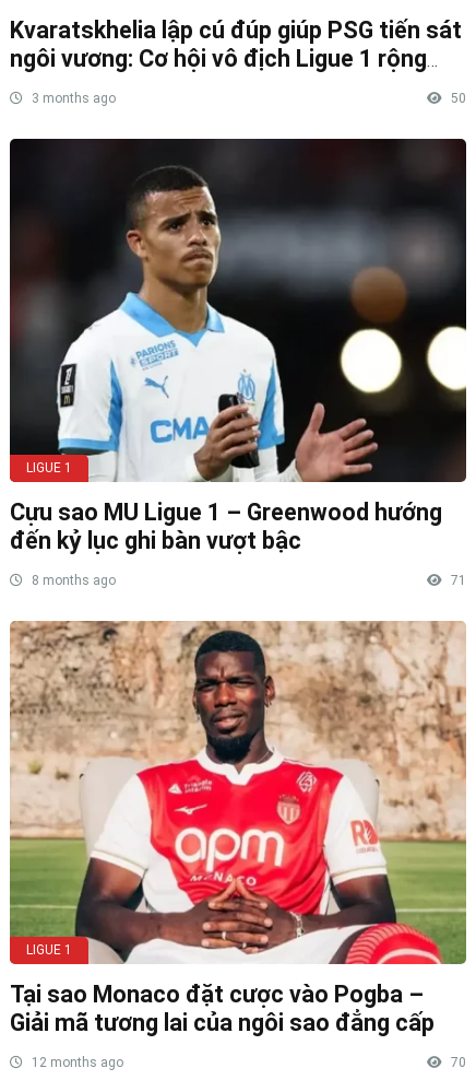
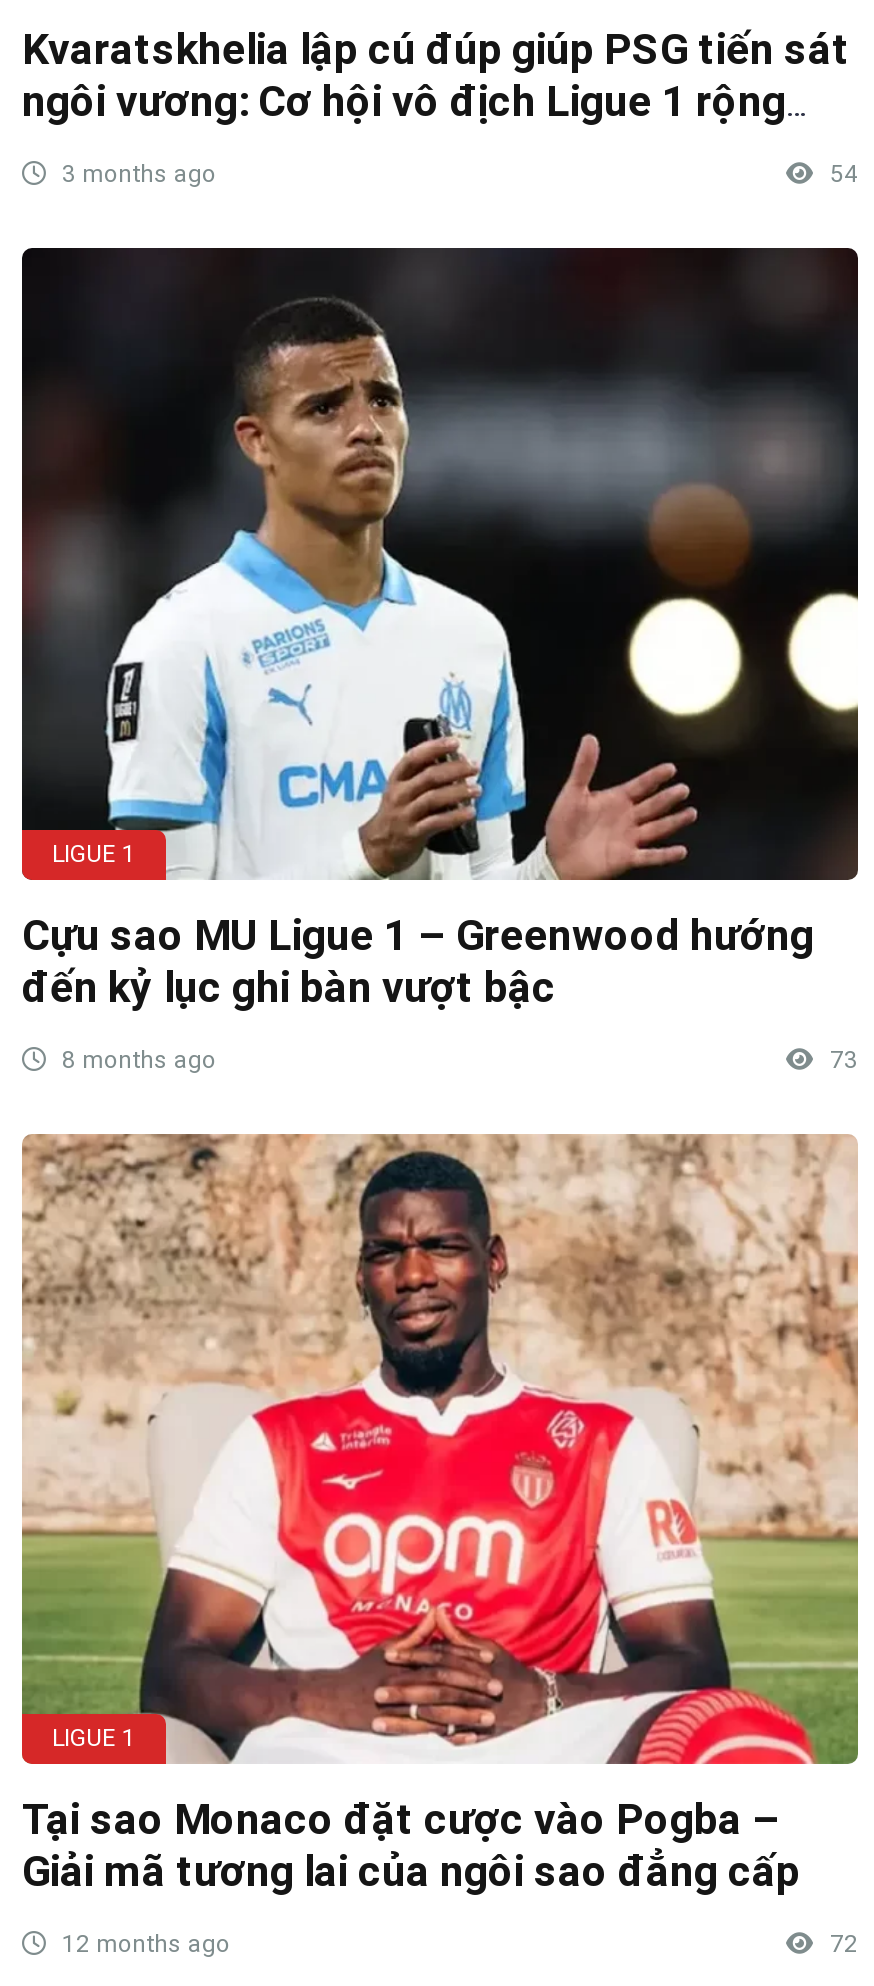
- 50
+ 54

- 71
+ 73

- 70
+ 72
